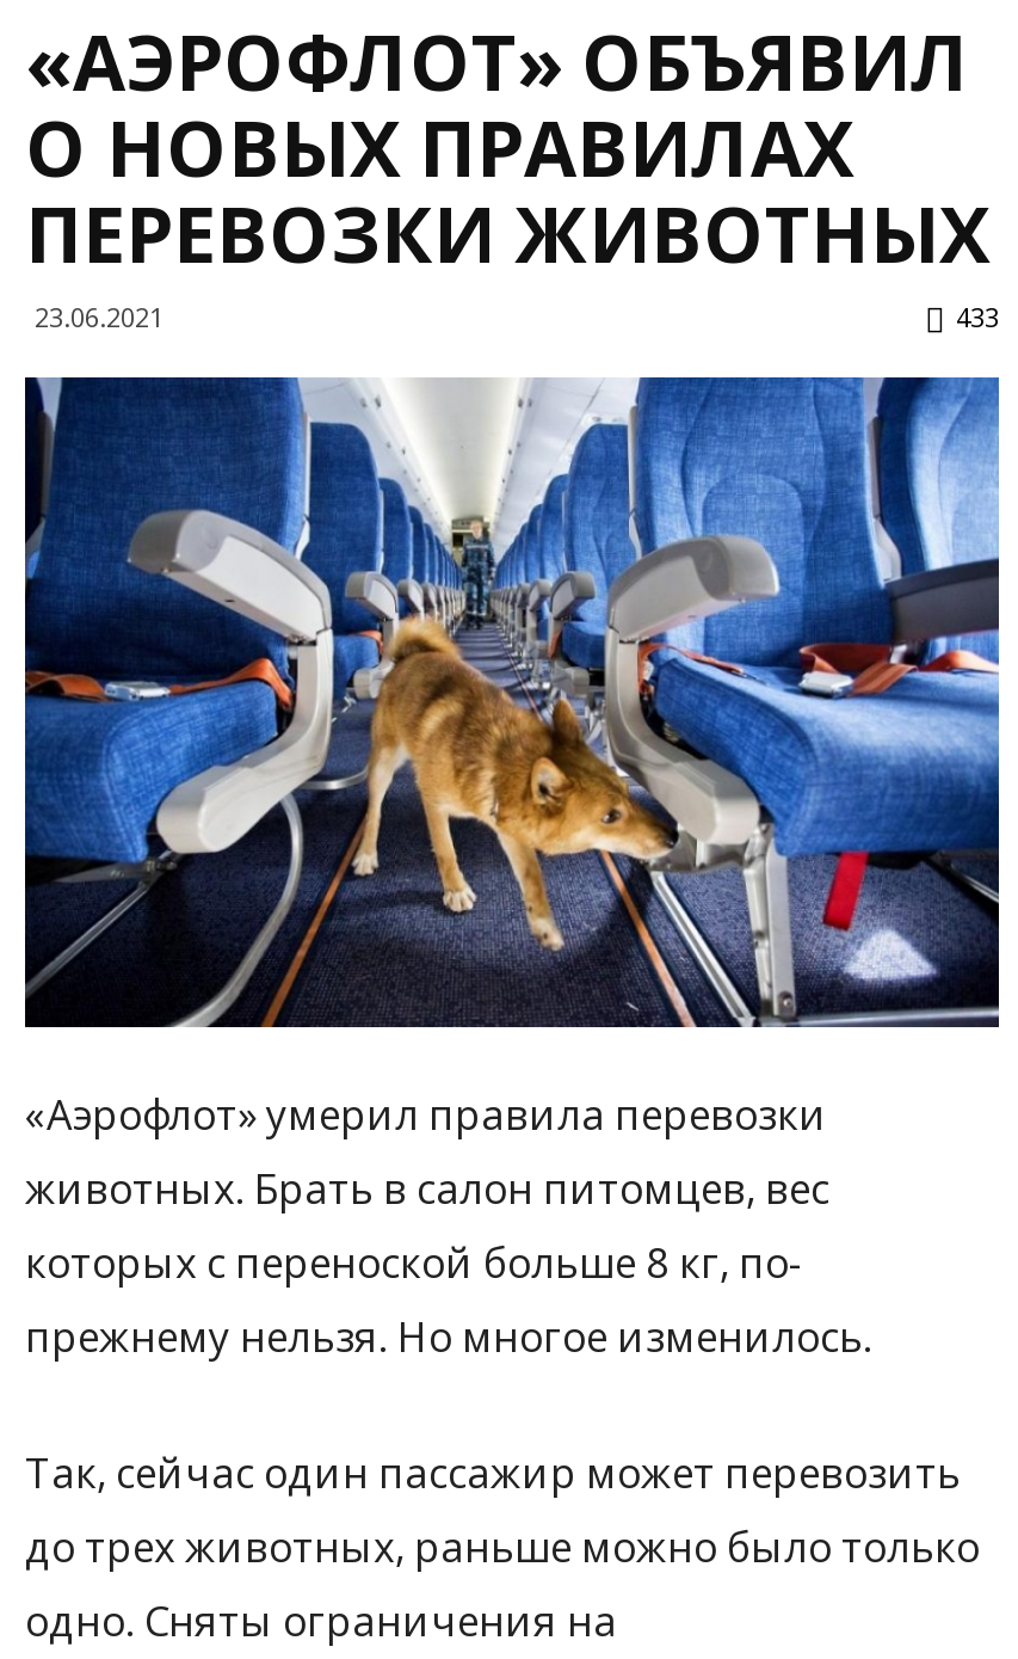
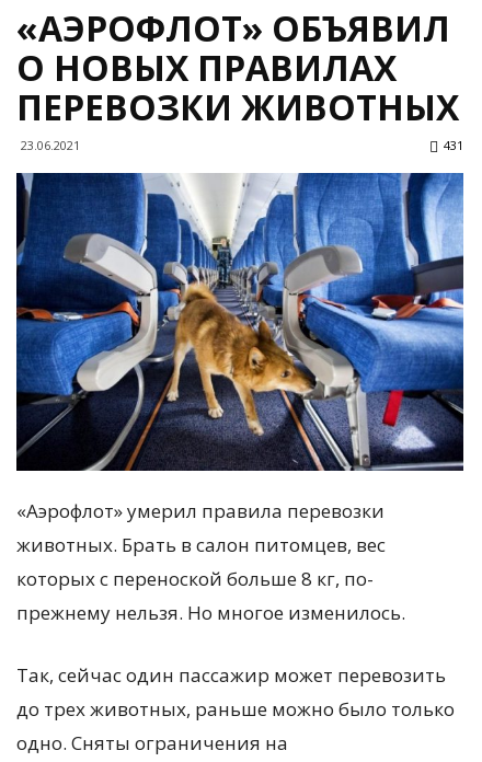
- 433
+ 431
